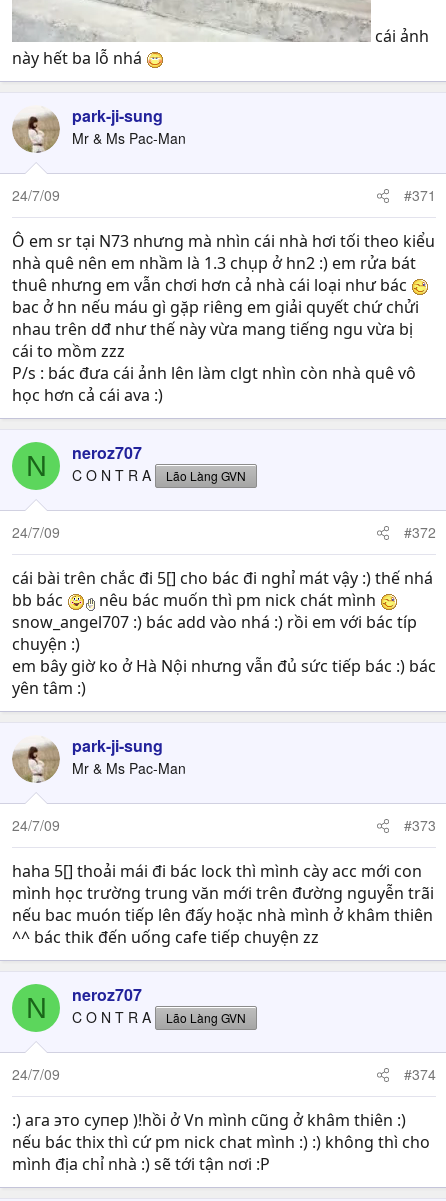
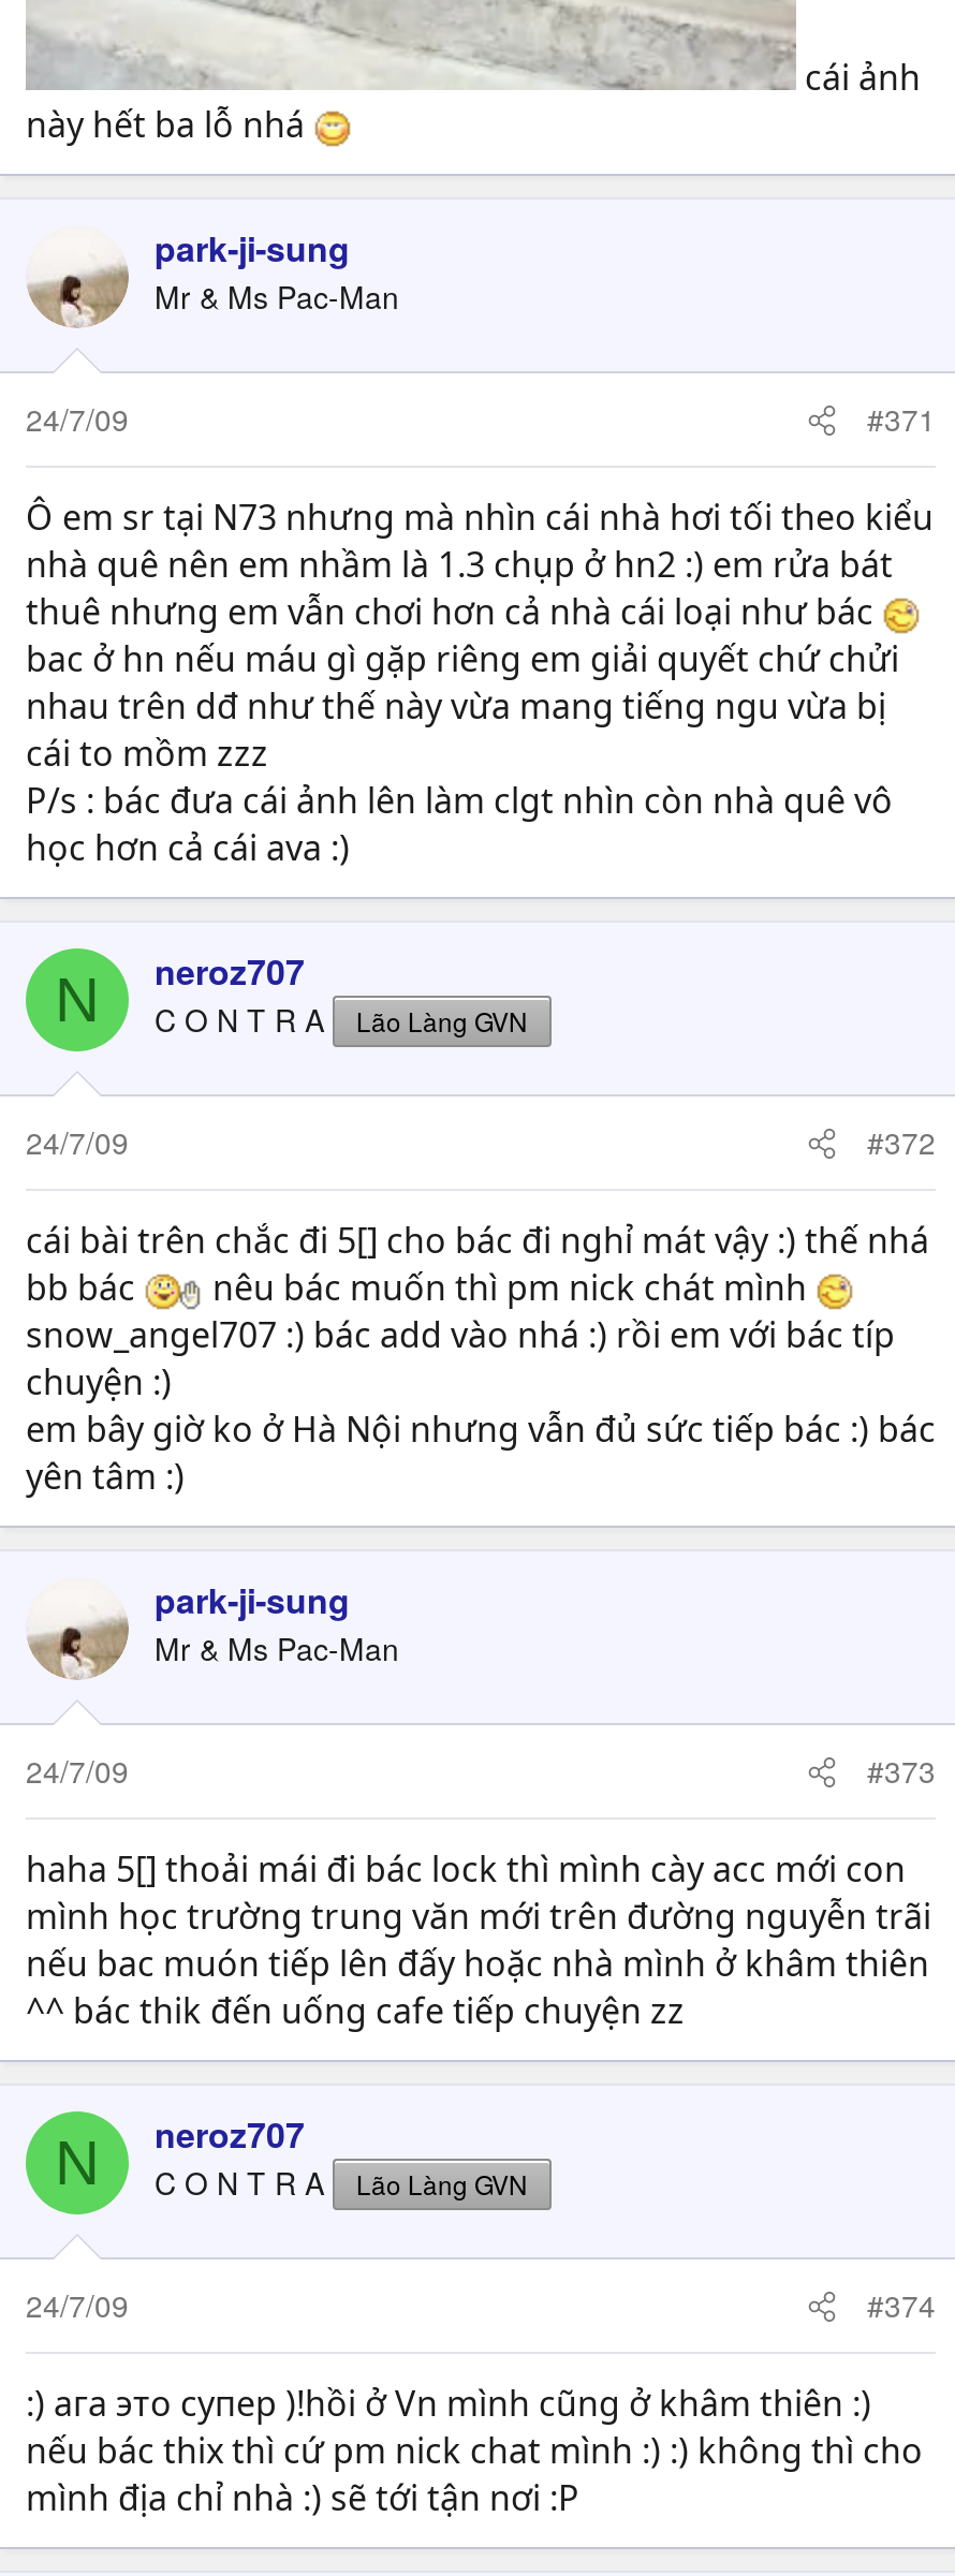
- [image]
+ [image]

- [image]
+ [image]
